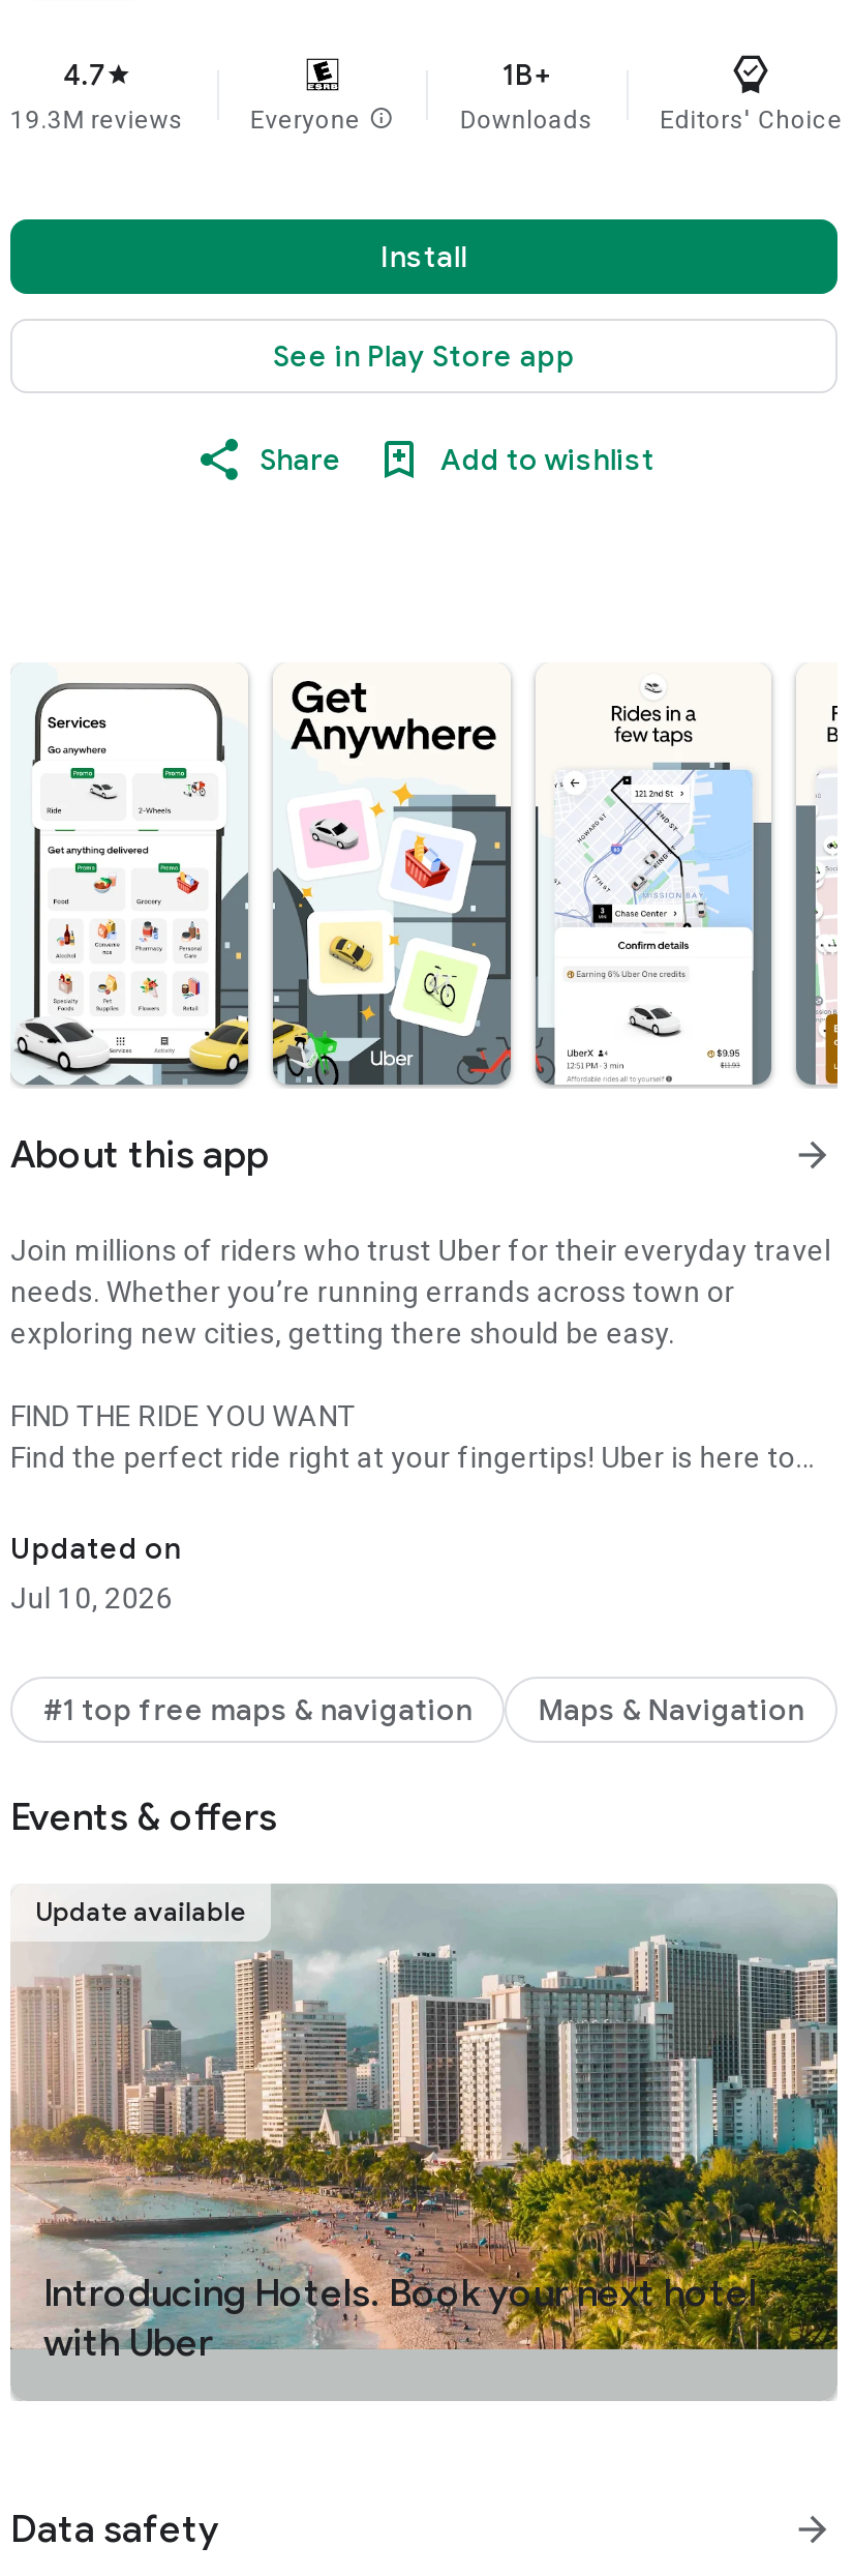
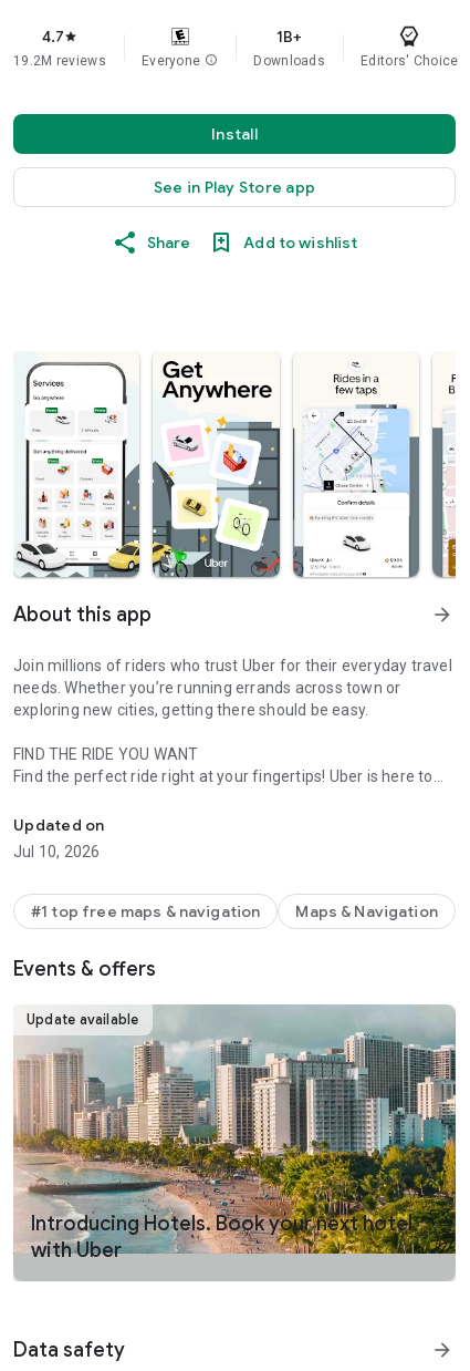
- 19.3M reviews
+ 19.2M reviews
